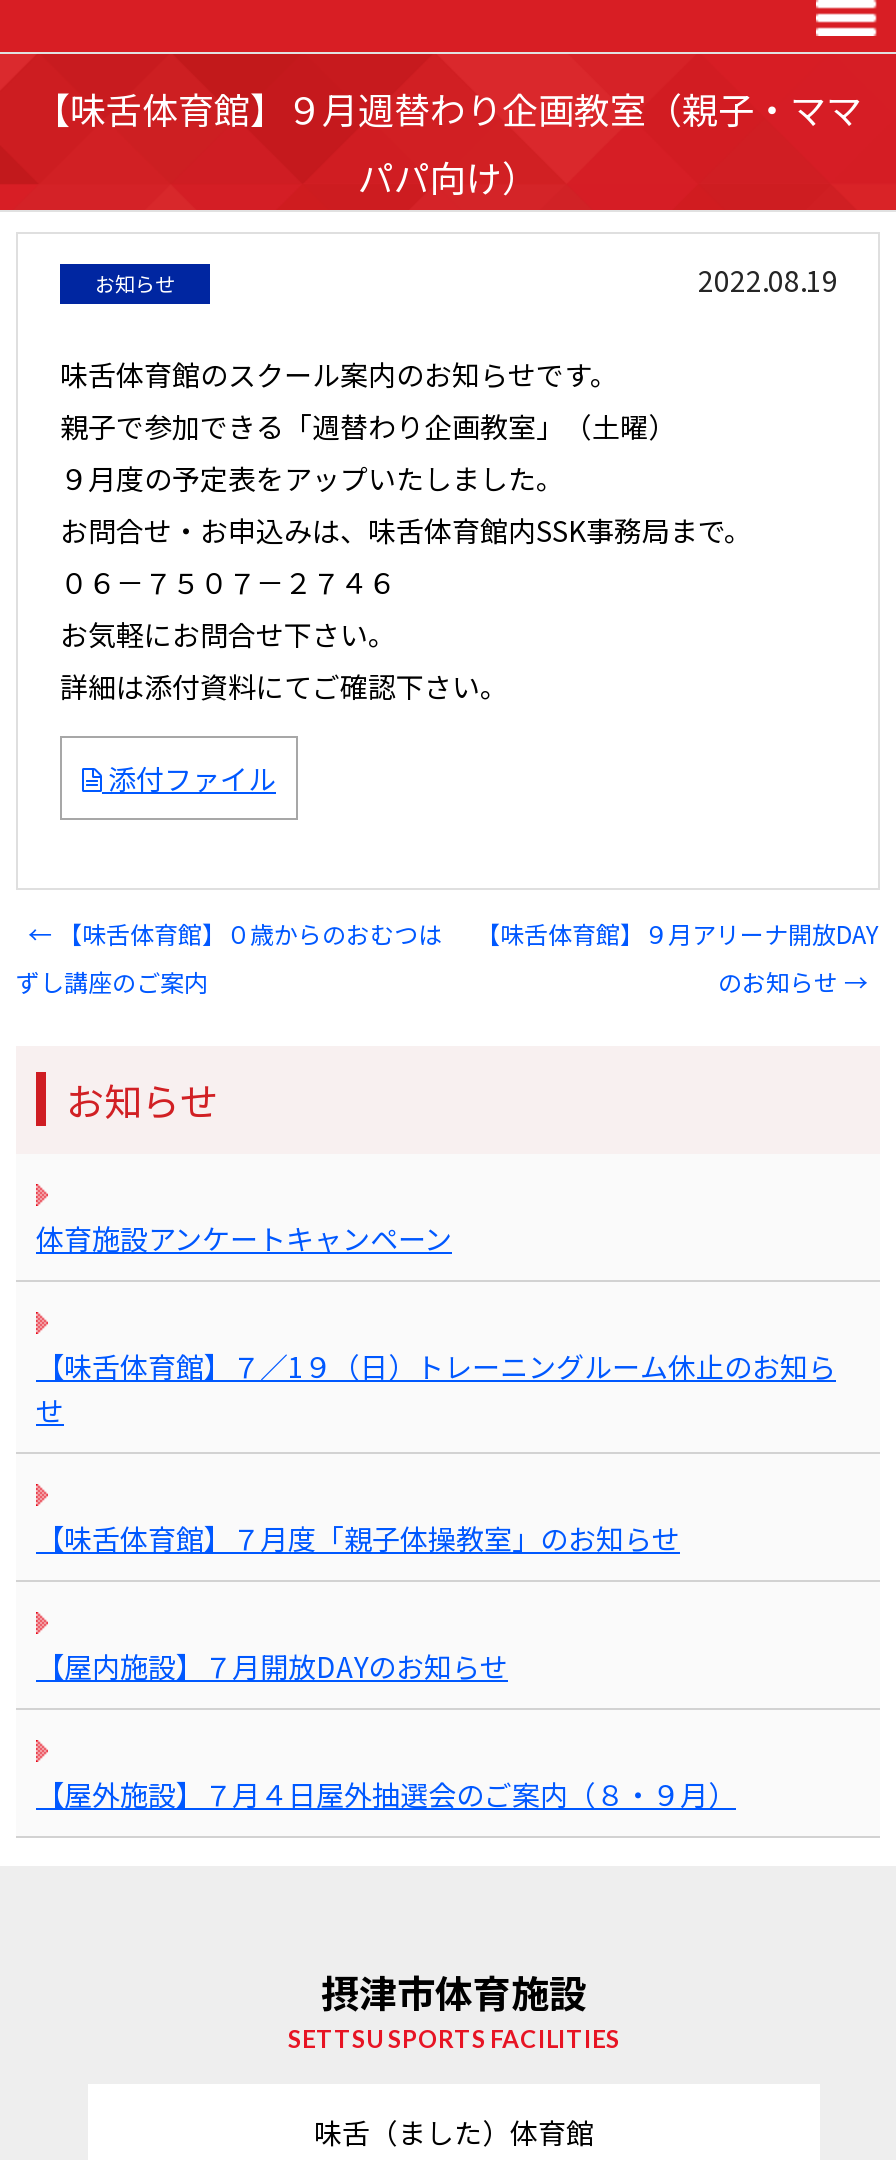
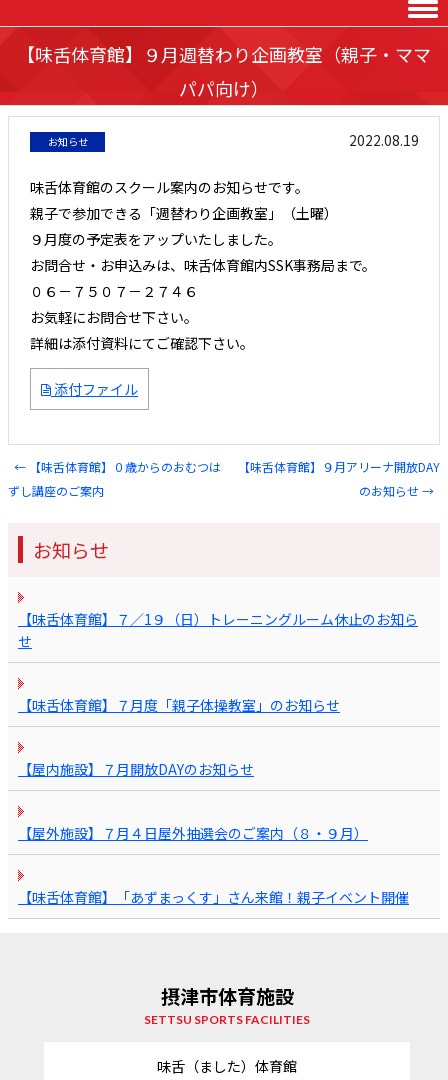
- 体育施設アンケートキャンペーン

moved up: 【味舌体育館】７／1９（日）トレーニングルーム休止のお知ら | せ | 【味舌体育館】７月度「親子体操教室」のお知らせ | 【屋内施設】７月開放DAYのお知らせ | 【屋外施設】７月４日屋外抽選会のご案内（８・９月）

+ 【味舌体育館】「あずまっくす」さん来館！親子イベント開催
